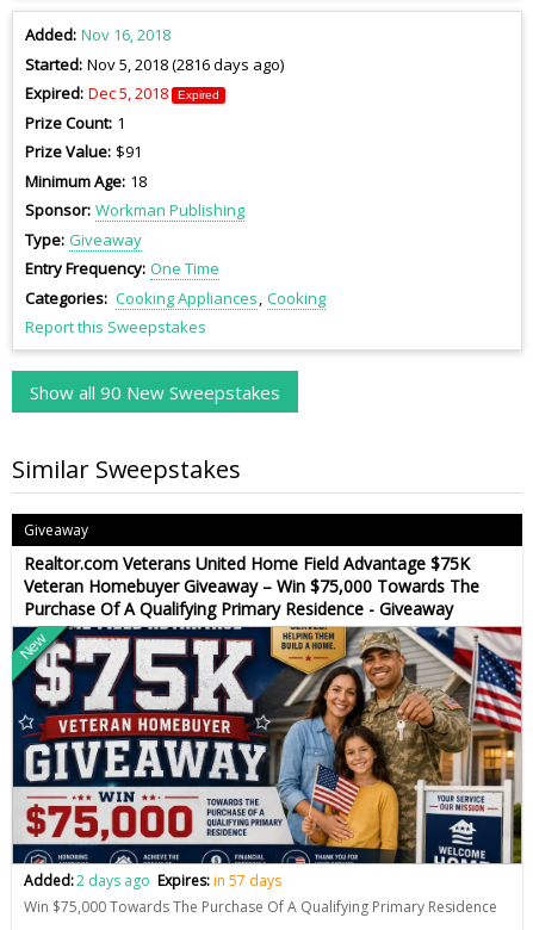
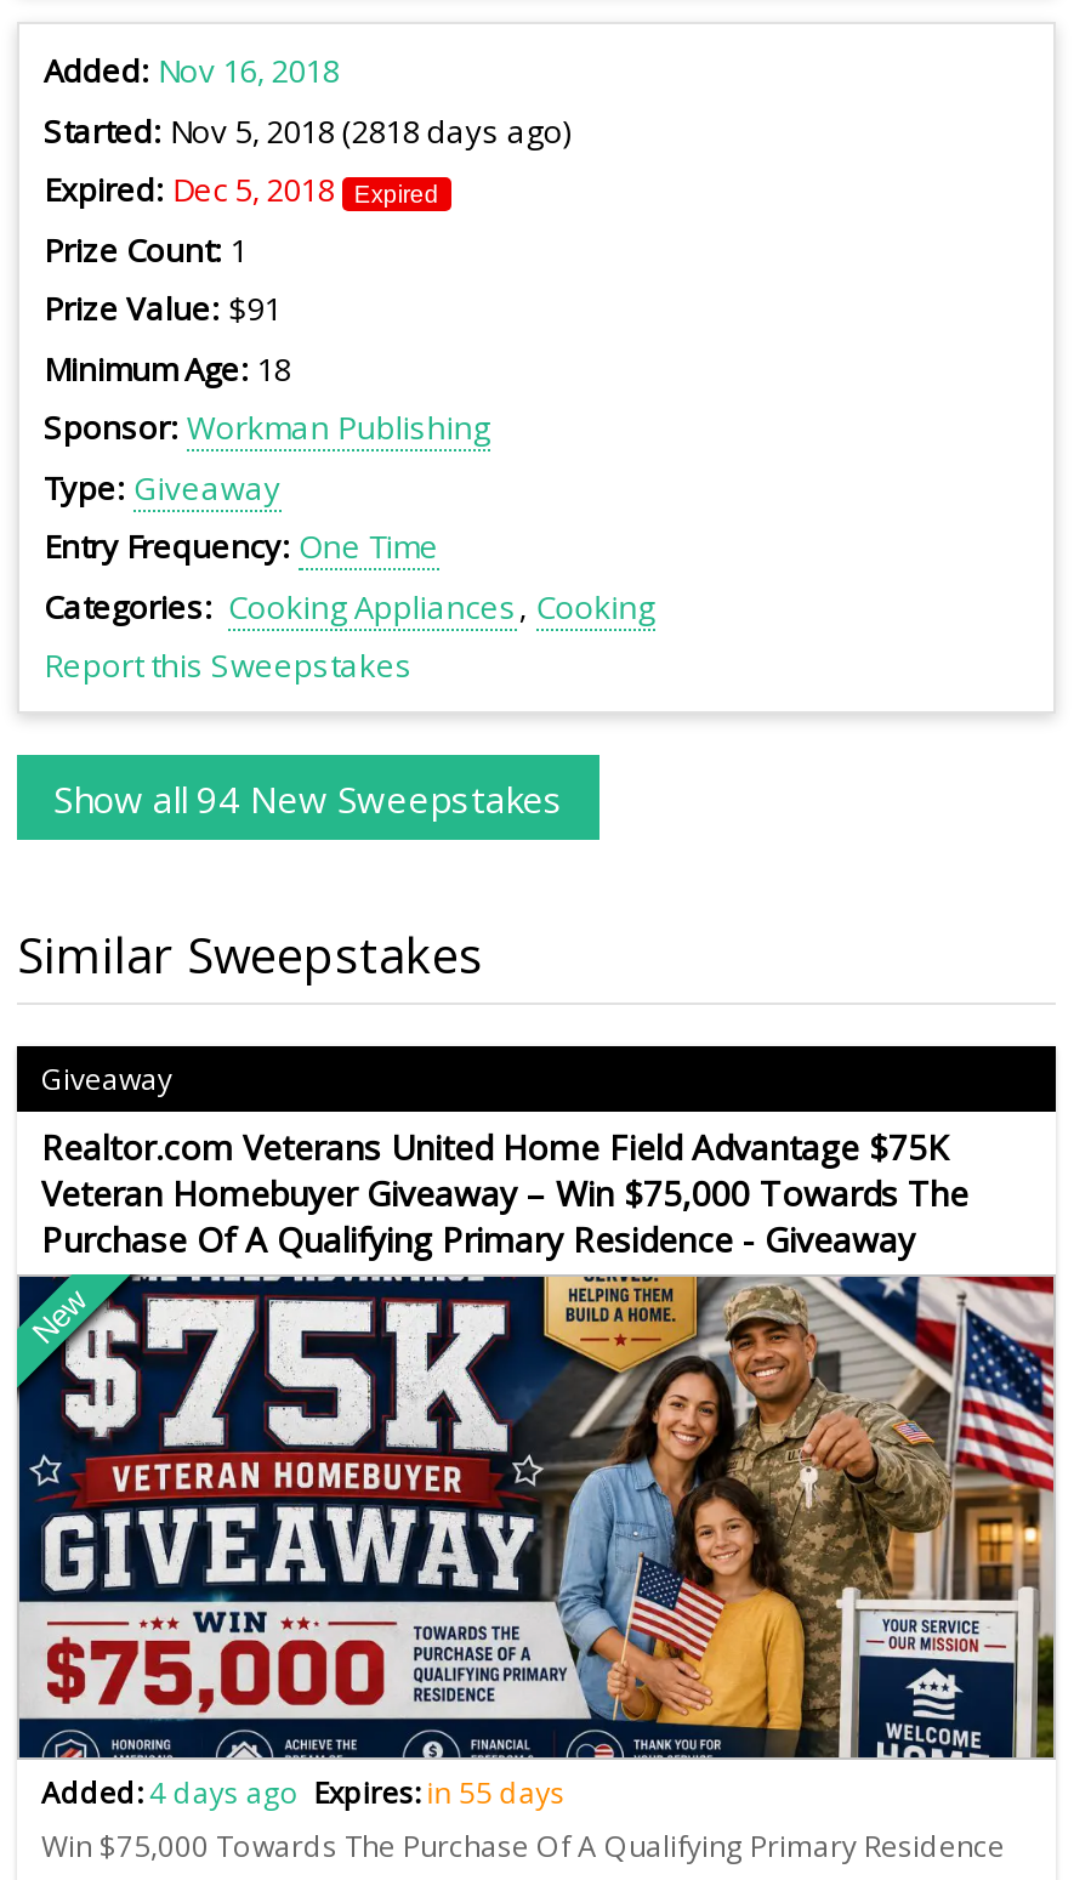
- Started Nov 5, 2018 (2816 days ago)
+ Started Nov 5, 2018 (2818 days ago)

- Show all 90 New Sweepstakes
+ Show all 94 New Sweepstakes

- Added: 2 days ago Expires: in 57 days
+ Added: 4 days ago Expires: in 55 days
